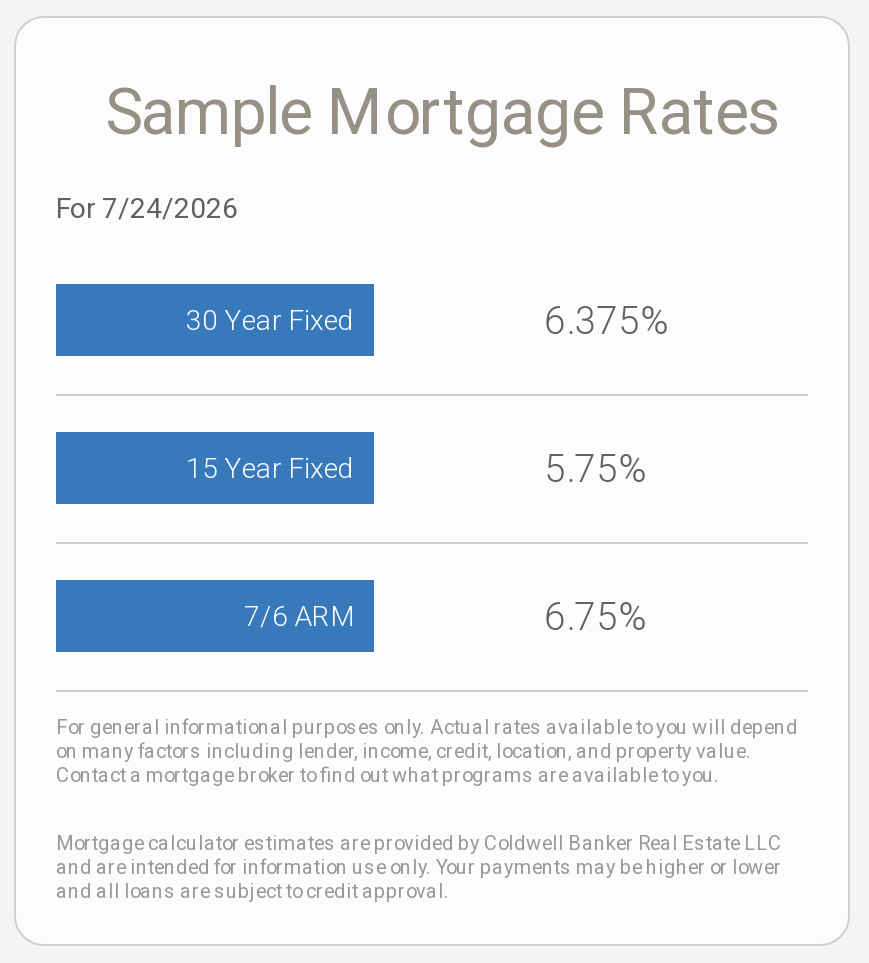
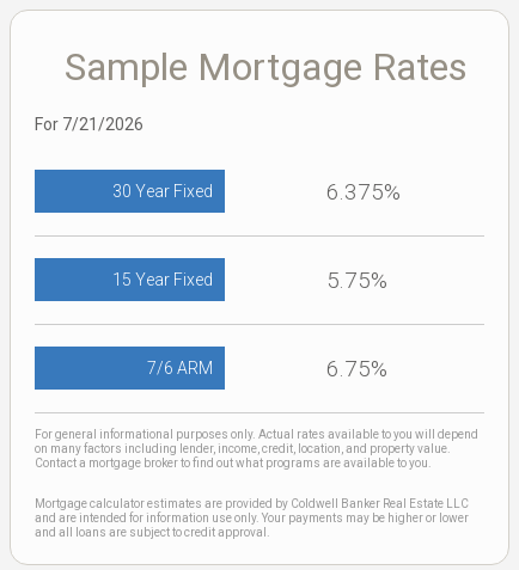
- For 7/24/2026
+ For 7/21/2026
